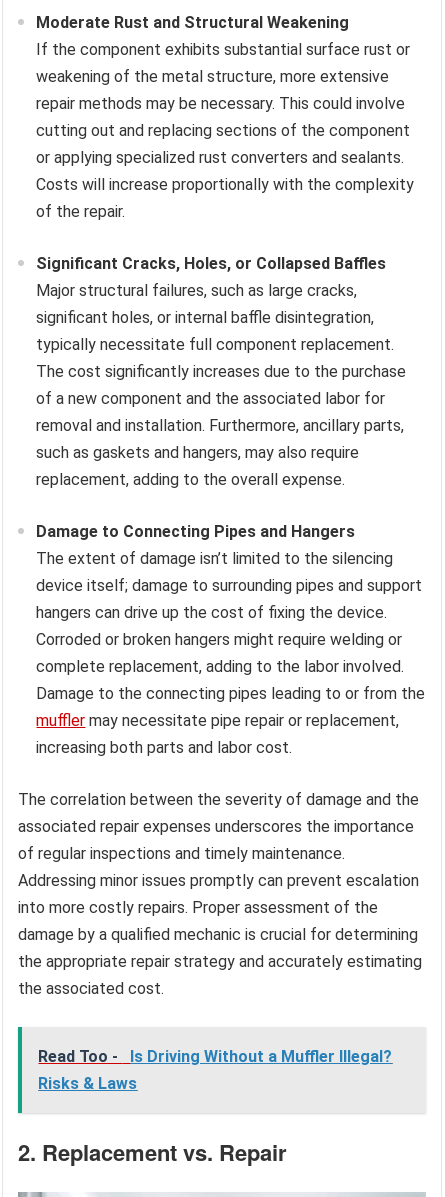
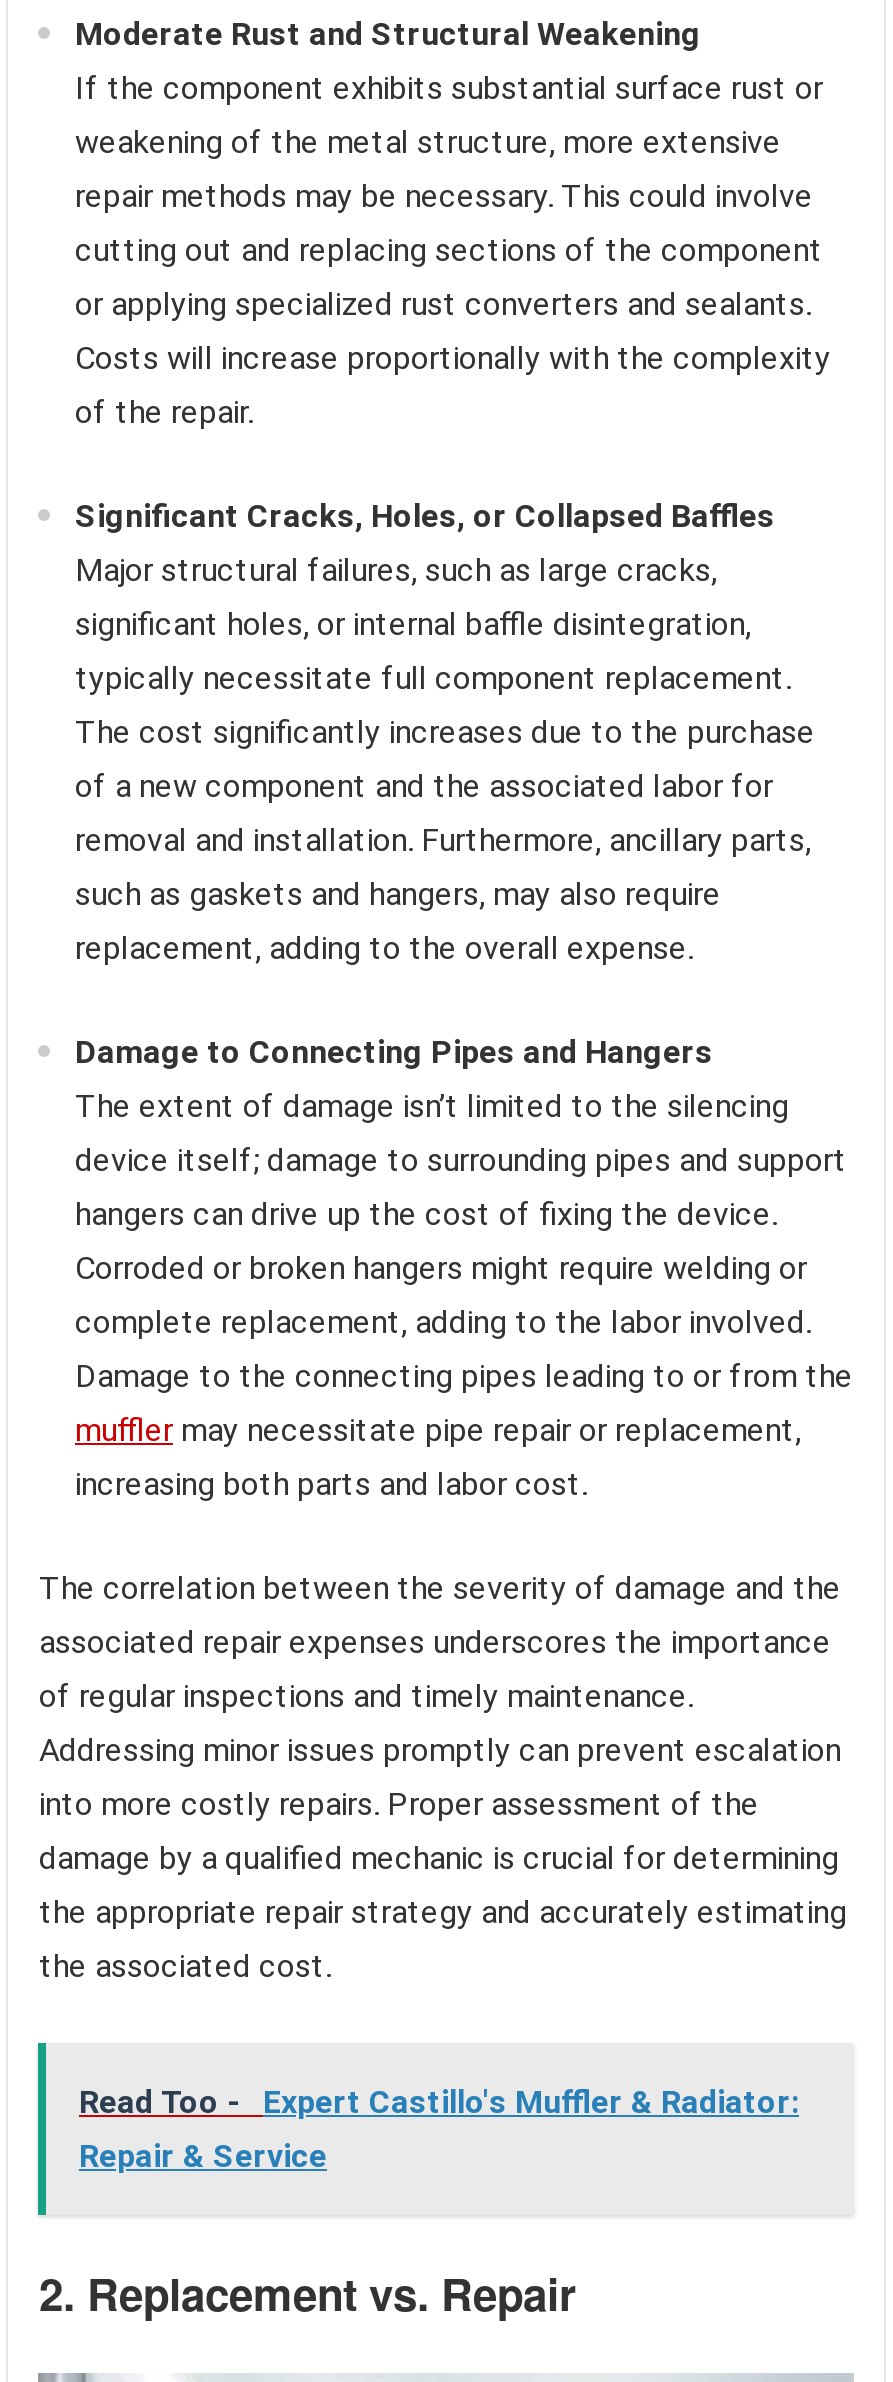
- Read Too - Is Driving Without a Muffler Illegal?
- Risks & Laws
+ Read Too - Expert Castillo's Muffler & Radiator:
+ Repair & Service
